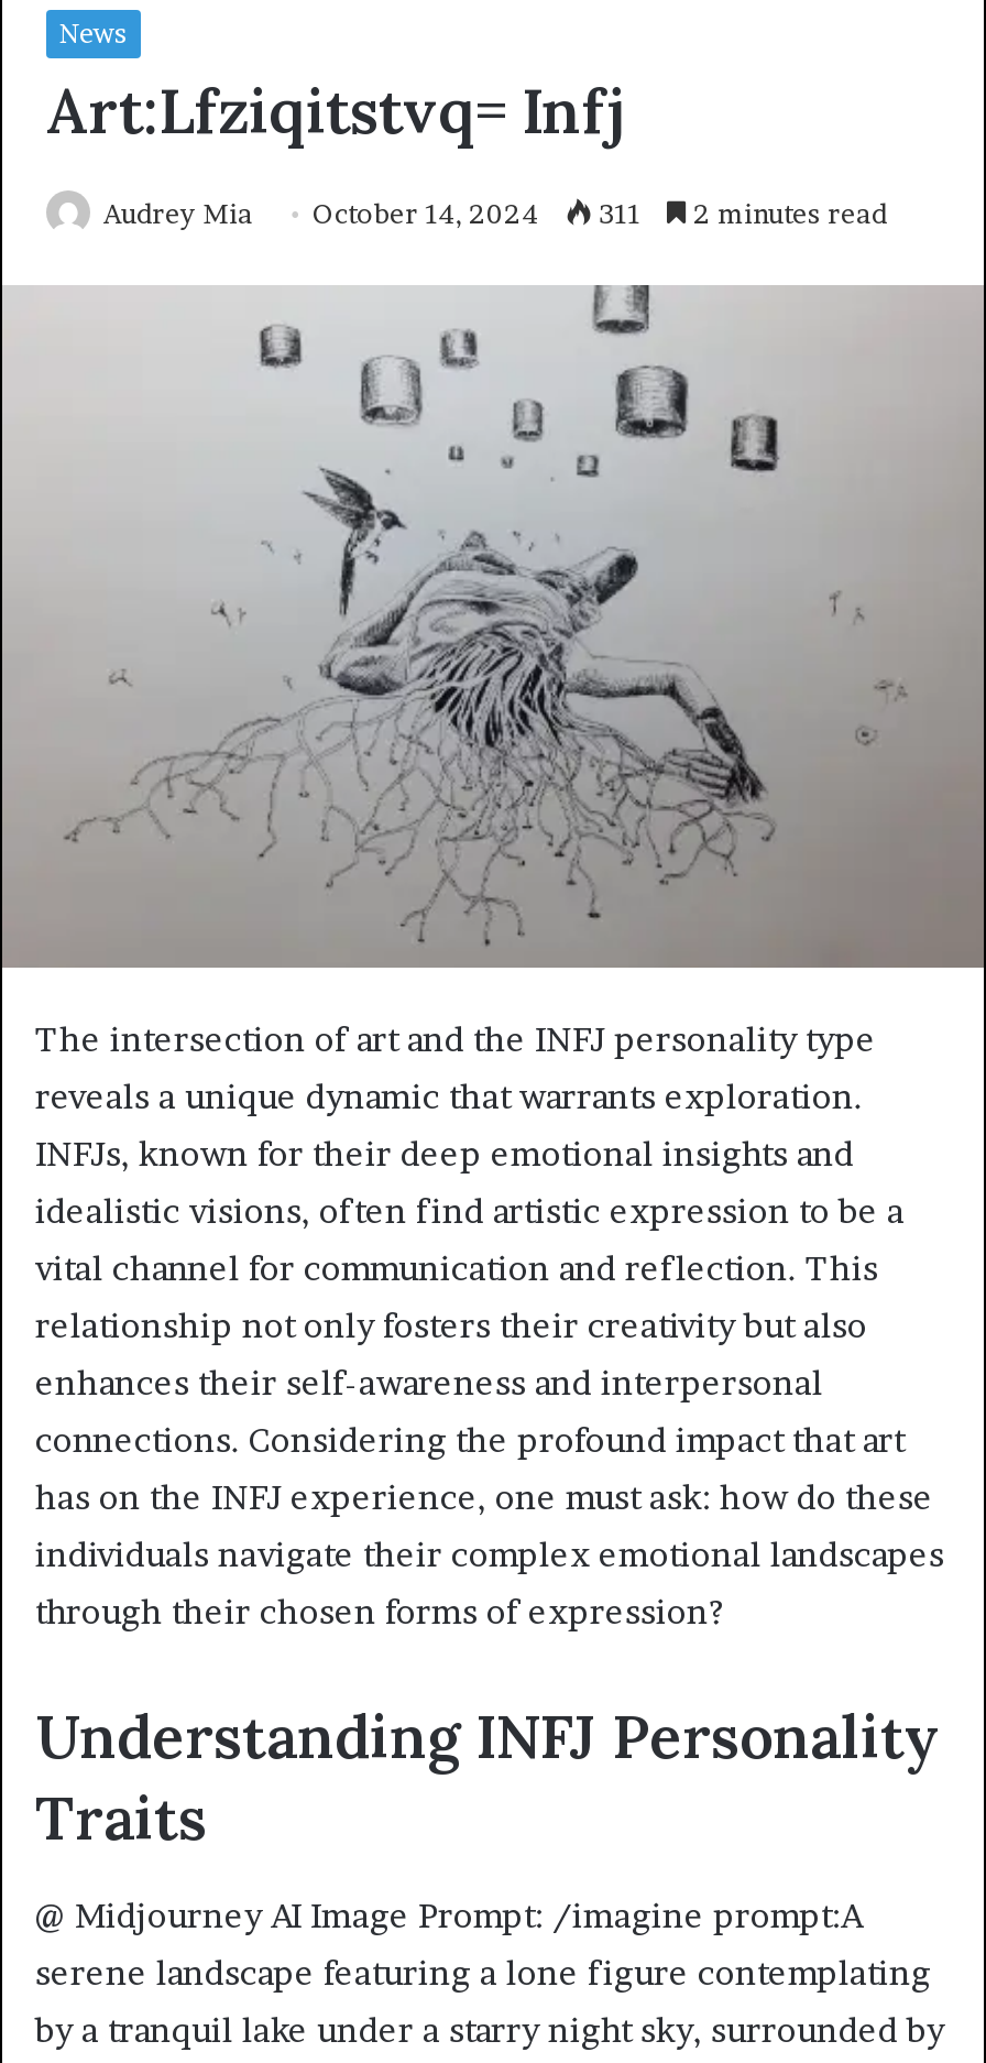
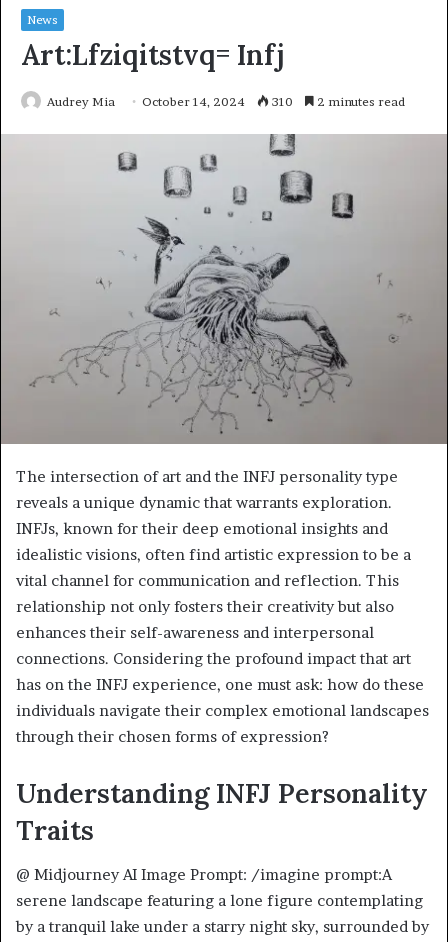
- Audrey Mia October 14, 2024 311 2 minutes read
+ Audrey Mia October 14, 2024 310 2 minutes read
